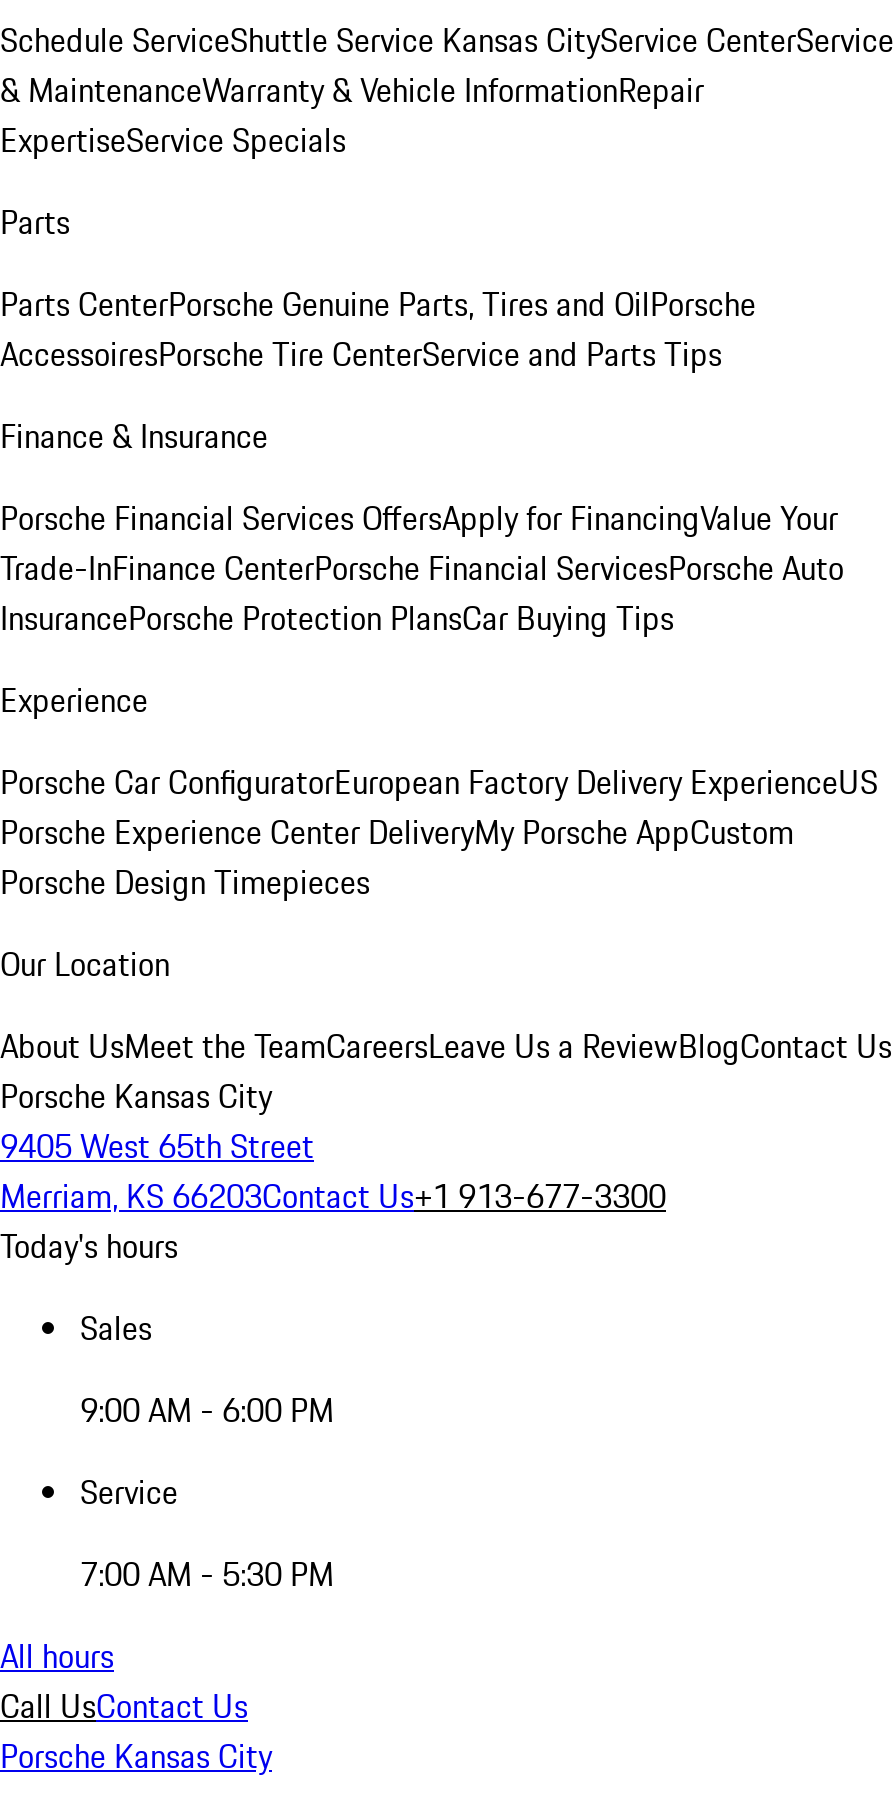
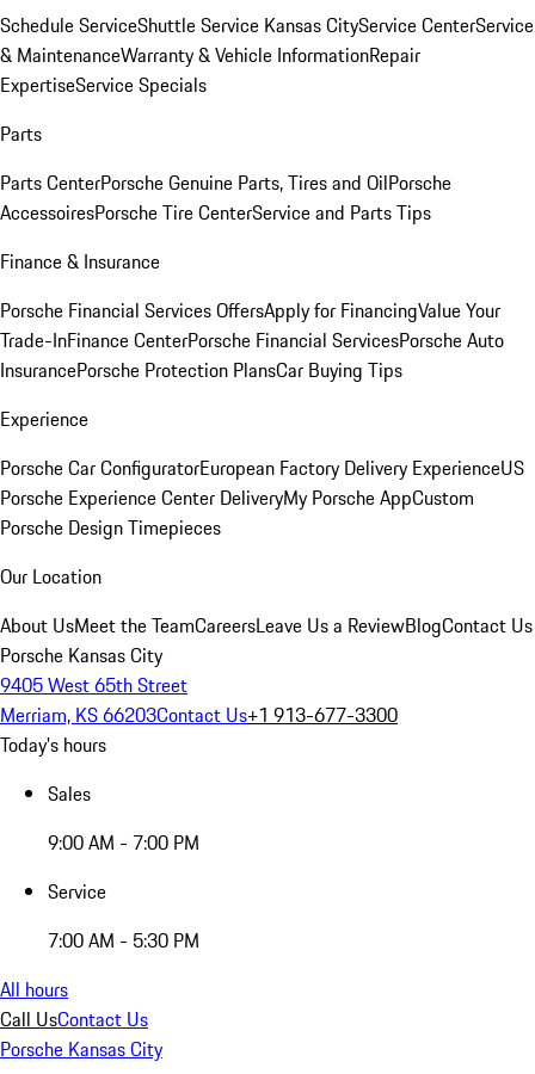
- 9:00 AM - 6:00 PM
+ 9:00 AM - 7:00 PM
